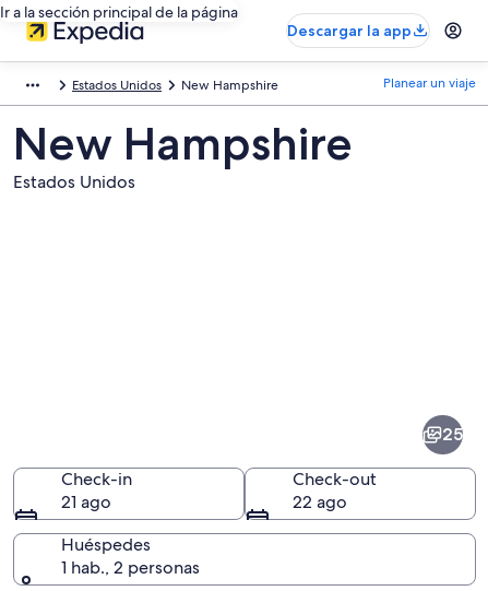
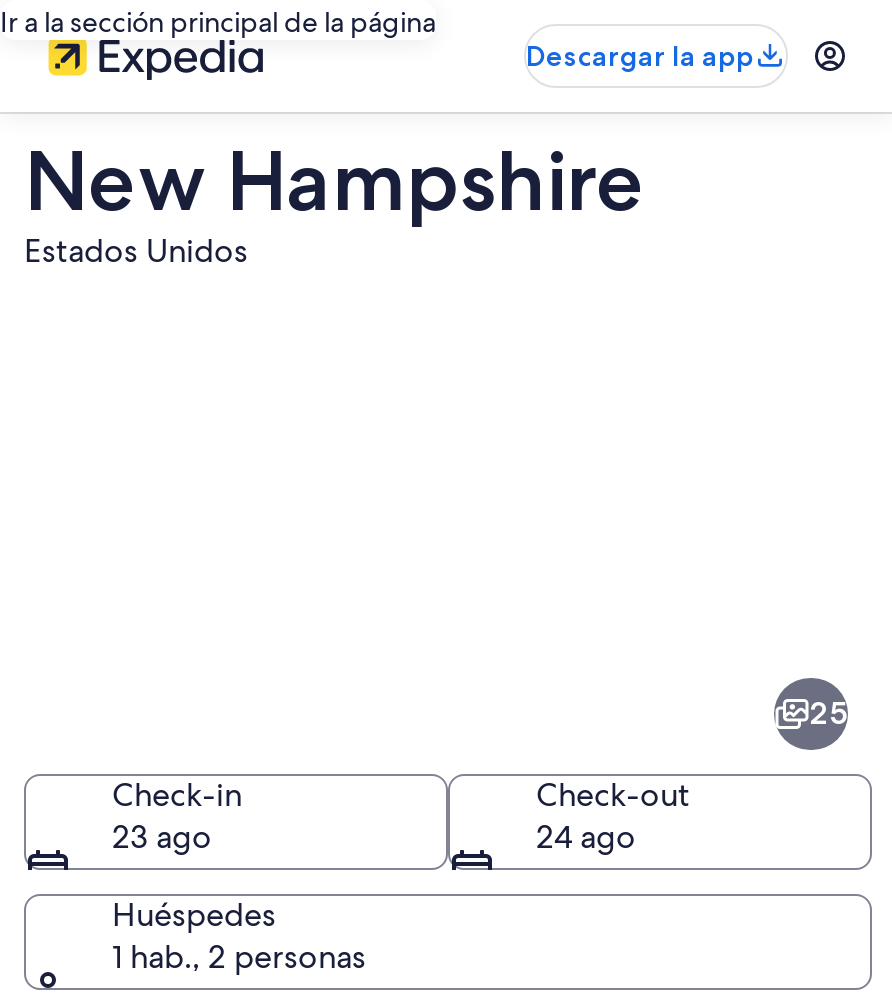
- Estados Unidos
- New Hampshire
- Planear un viaje

- 21 ago
+ 23 ago

- 22 ago
+ 24 ago
